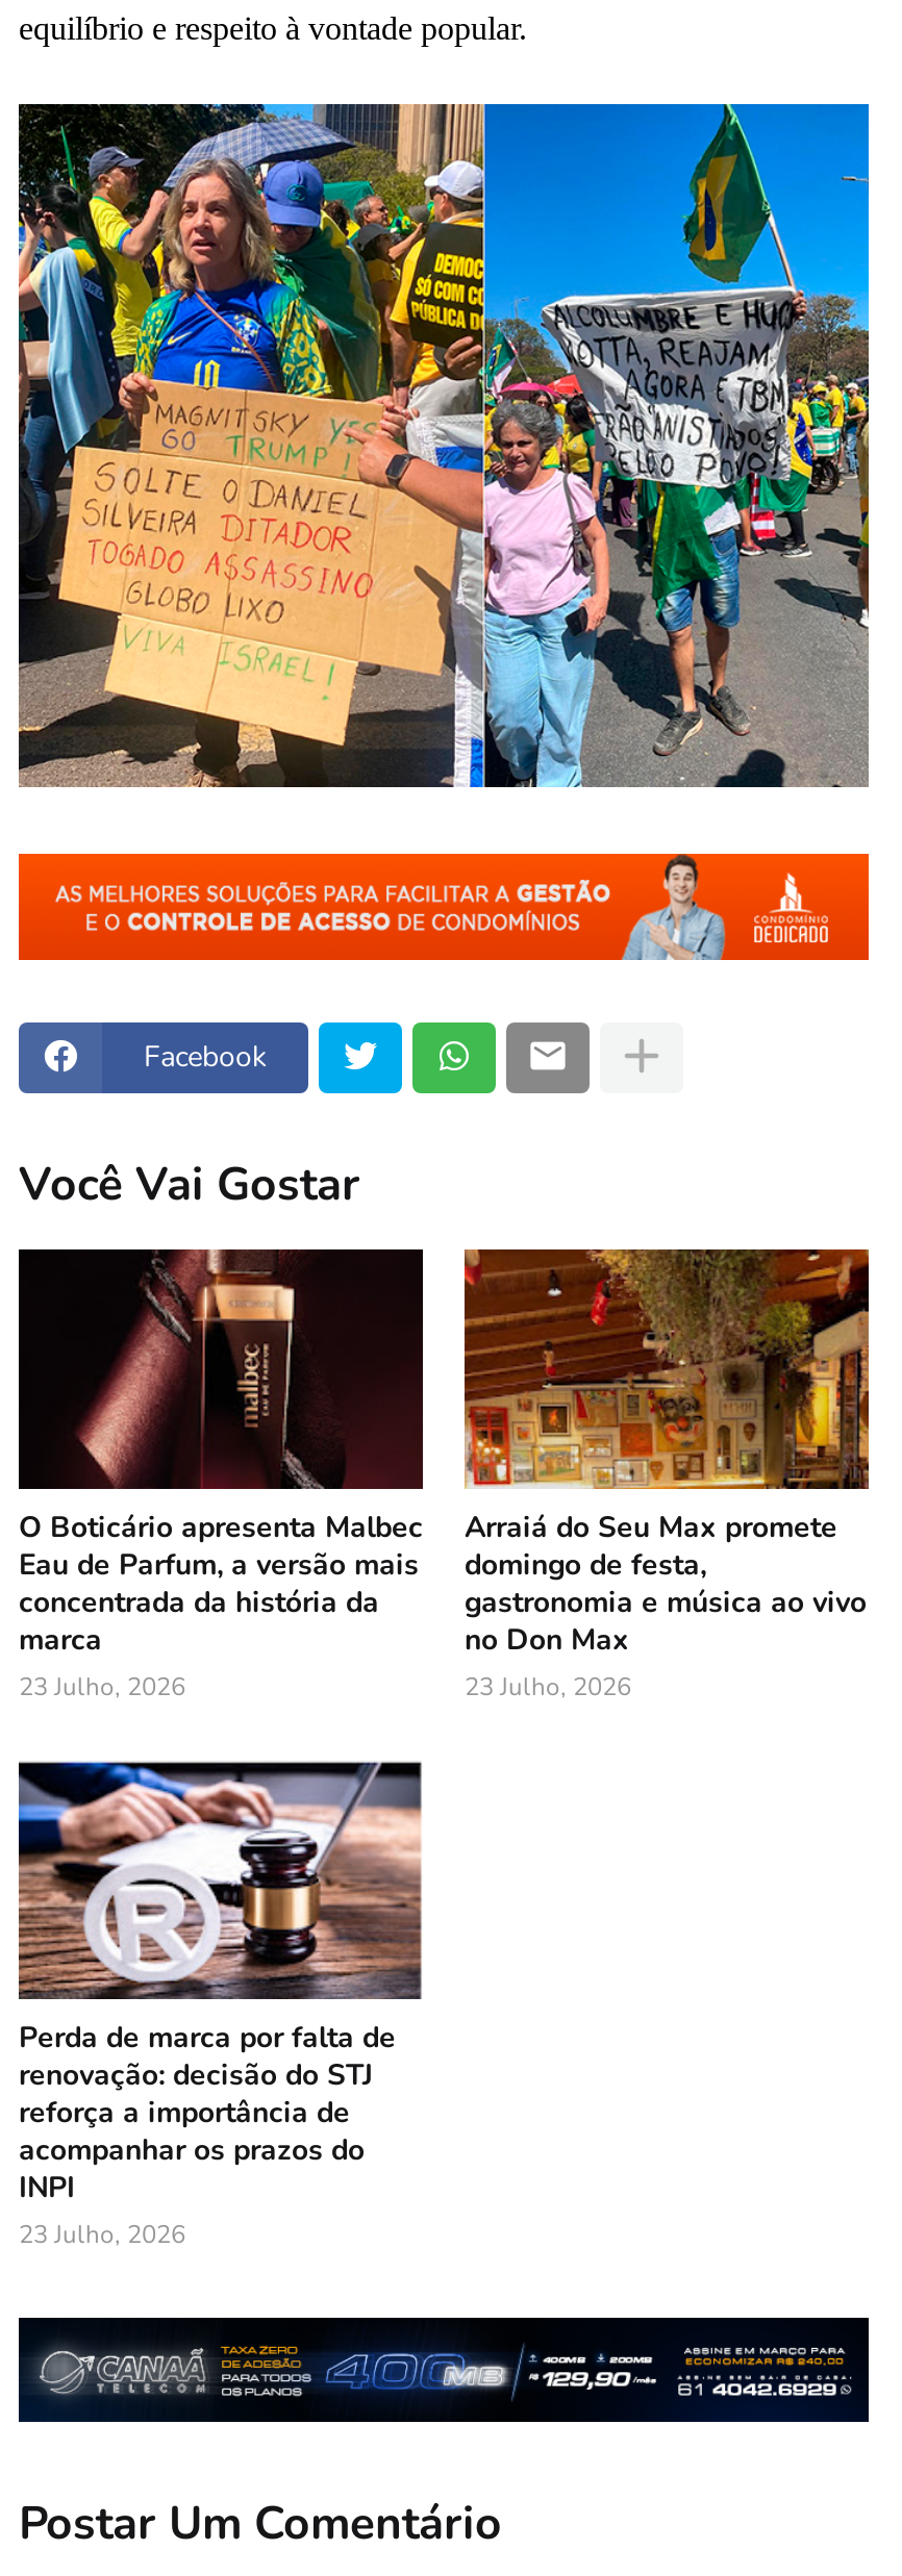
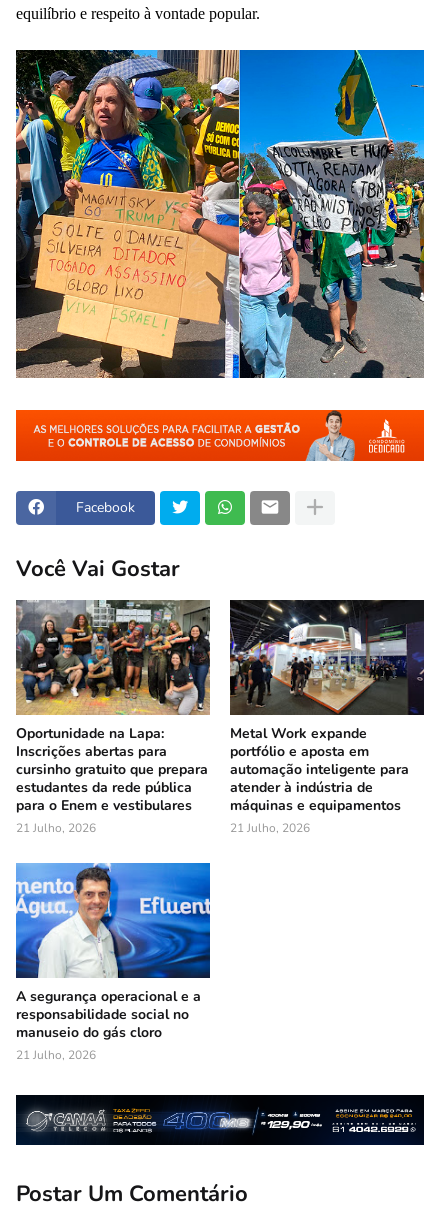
- [image]
- O Boticário apresenta Malbec
- Eau de Parfum, a versão mais
- concentrada da história da
- marca
- 23 Julho, 2026
+ [image]
+ Oportunidade na Lapa:
+ Inscrições abertas para
+ cursinho gratuito que prepara
+ estudantes da rede pública
+ para o Enem e vestibulares
+ 21 Julho, 2026

- [image]
- Arraiá do Seu Max promete
- domingo de festa,
- gastronomia e música ao vivo
- no Don Max
- 23 Julho, 2026
+ [image]
+ Metal Work expande
+ portfólio e aposta em
+ automação inteligente para
+ atender à indústria de
+ máquinas e equipamentos
+ 21 Julho, 2026

- [image]
+ [image]

- Perda de marca por falta de
- renovação: decisão do STJ
- reforça a importância de
- acompanhar os prazos do
- INPI
- 23 Julho, 2026
+ A segurança operacional e a
+ responsabilidade social no
+ manuseio do gás cloro
+ 21 Julho, 2026
